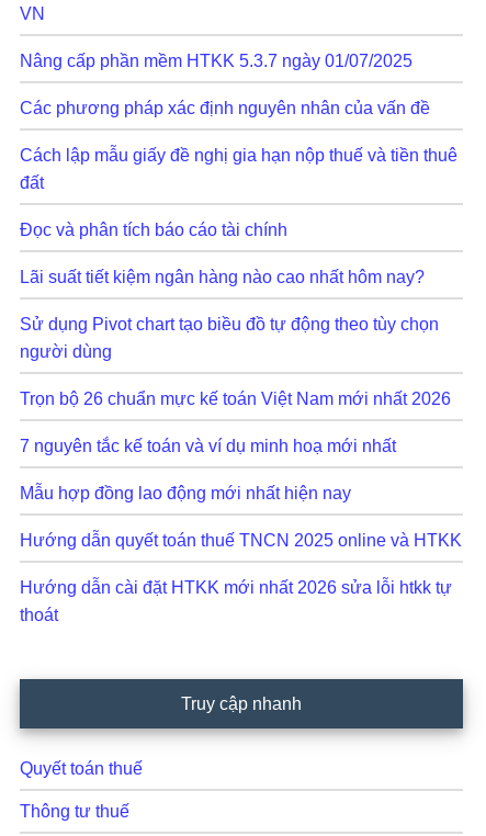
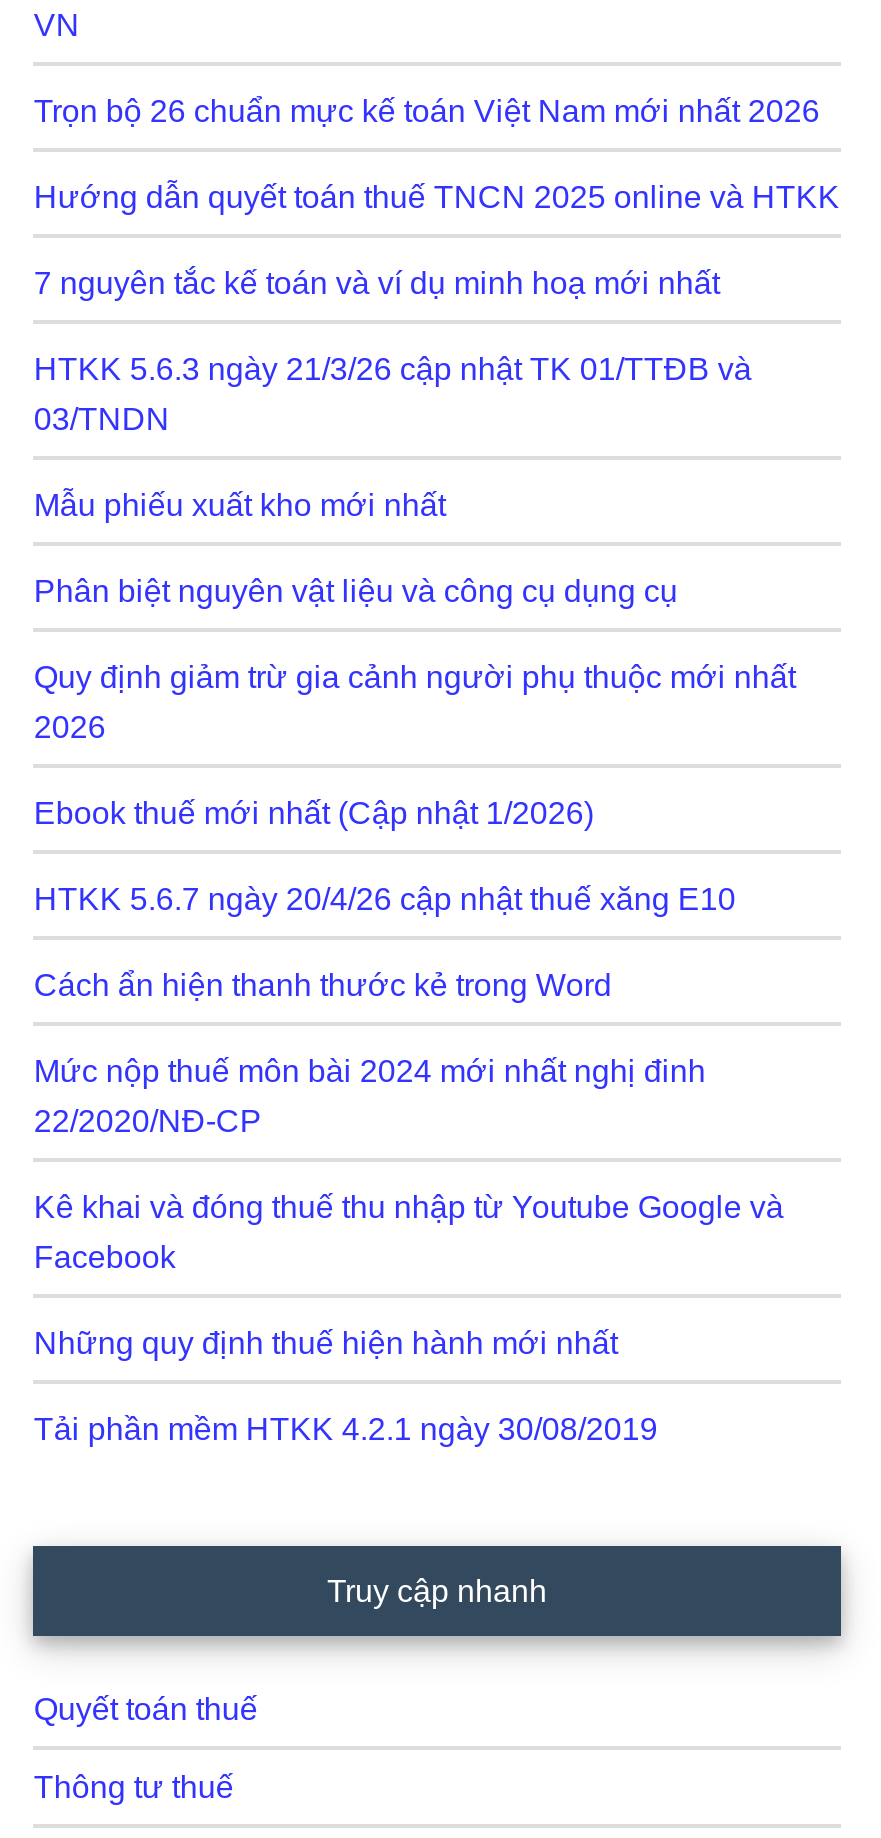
- Nâng cấp phần mềm HTKK 5.3.7 ngày 01/07/2025
- Các phương pháp xác định nguyên nhân của vấn đề
- Cách lập mẫu giấy đề nghị gia hạn nộp thuế và tiền thuê
- đất
- Đọc và phân tích báo cáo tài chính
- Lãi suất tiết kiệm ngân hàng nào cao nhất hôm nay?
- Sử dụng Pivot chart tạo biều đồ tự động theo tùy chọn
- người dùng

moved up: Trọn bộ 26 chuẩn mực kế toán Việt Nam mới nhất 2026

moved up: 7 nguyên tắc kế toán và ví dụ minh hoạ mới nhất

- Mẫu hợp đồng lao động mới nhất hiện nay
- Hướng dẫn cài đặt HTKK mới nhất 2026 sửa lỗi htkk tự
- thoát
+ HTKK 5.6.3 ngày 21/3/26 cập nhật TK 01/TTĐB và
+ 03/TNDN
+ Mẫu phiếu xuất kho mới nhất
+ Phân biệt nguyên vật liệu và công cụ dụng cụ
+ Quy định giảm trừ gia cảnh người phụ thuộc mới nhất
+ 2026
+ Ebook thuế mới nhất (Cập nhật 1/2026)
+ HTKK 5.6.7 ngày 20/4/26 cập nhật thuế xăng E10
+ Cách ẩn hiện thanh thước kẻ trong Word
+ Mức nộp thuế môn bài 2024 mới nhất nghị đinh
+ 22/2020/NĐ-CP
+ Kê khai và đóng thuế thu nhập từ Youtube Google và
+ Facebook
+ Những quy định thuế hiện hành mới nhất
+ Tải phần mềm HTKK 4.2.1 ngày 30/08/2019

moved up: Hướng dẫn quyết toán thuế TNCN 2025 online và HTKK
